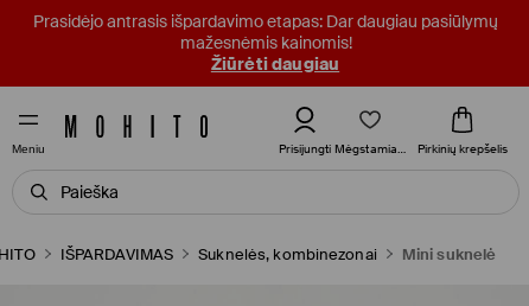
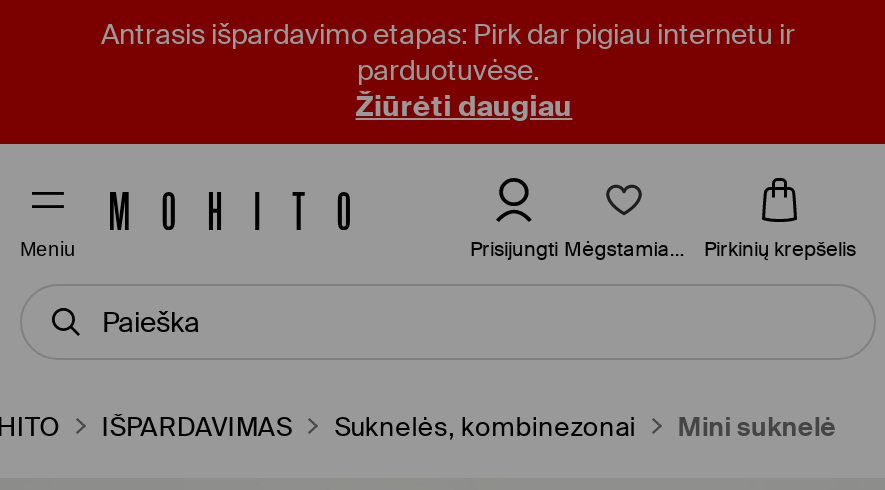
- Prasidėjo antrasis išpardavimo etapas: Dar daugiau pasiūlymų
- mažesnėmis kainomis!
+ Antrasis išpardavimo etapas: Pirk dar pigiau internetu ir
+ parduotuvėse.
